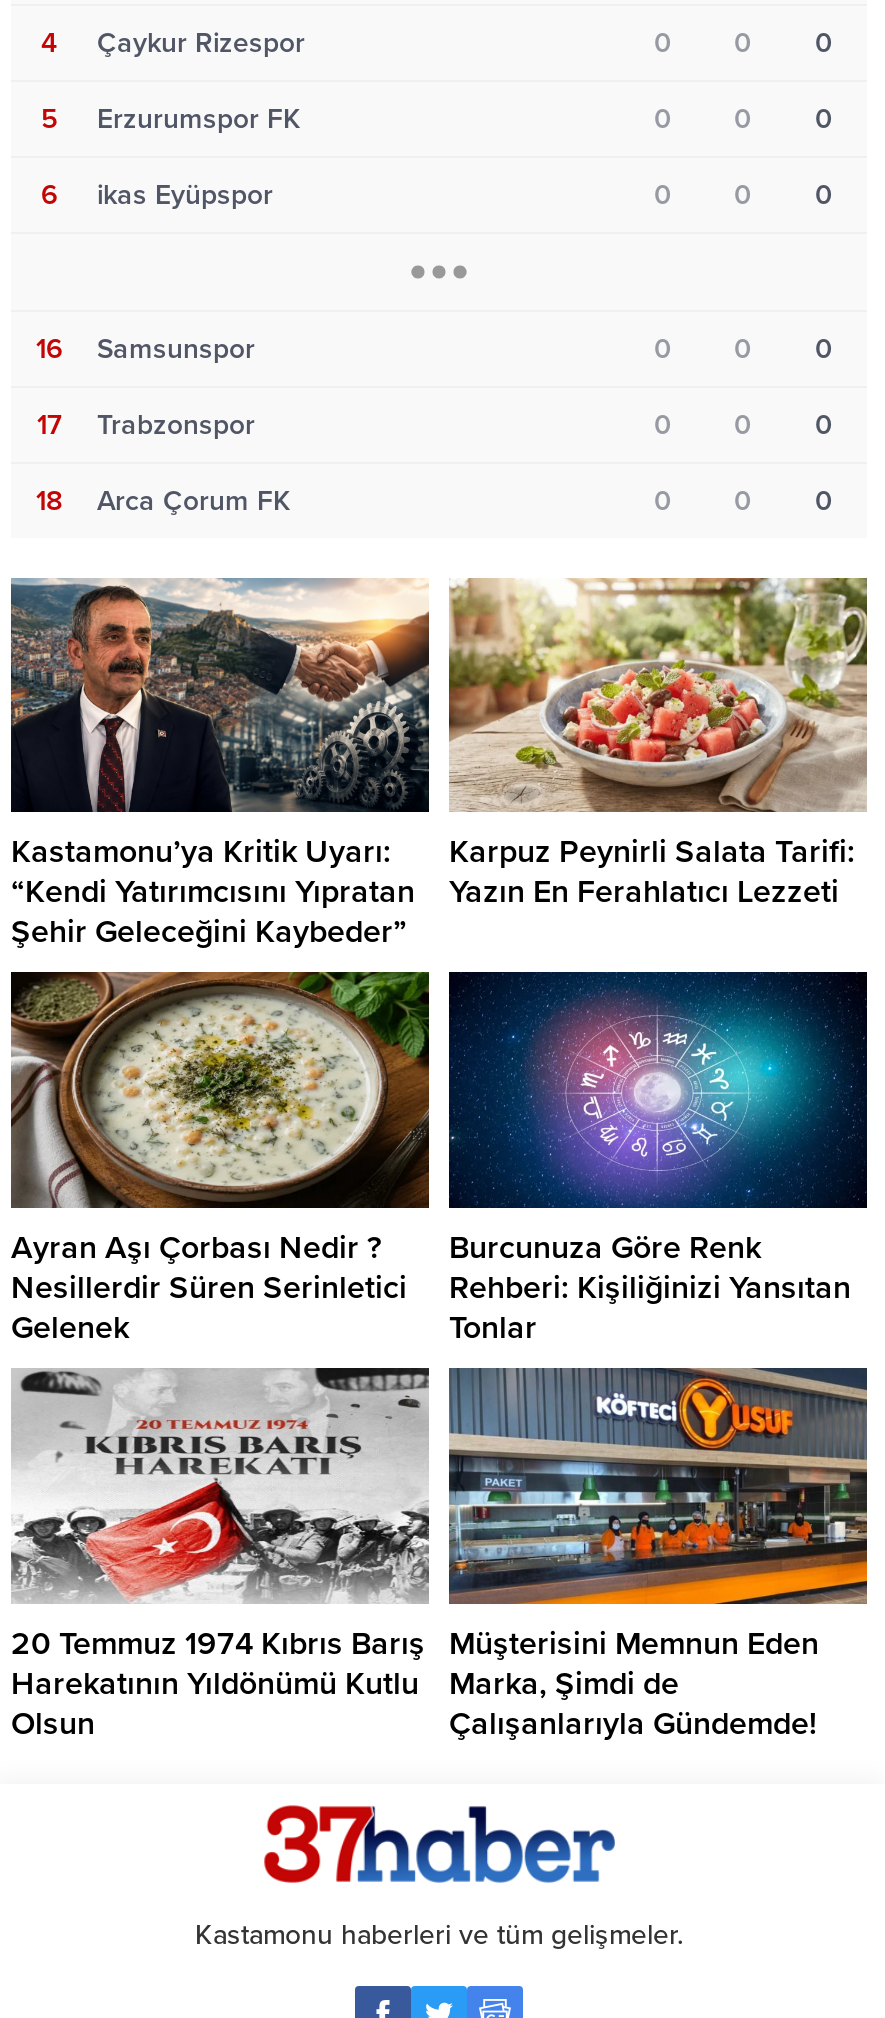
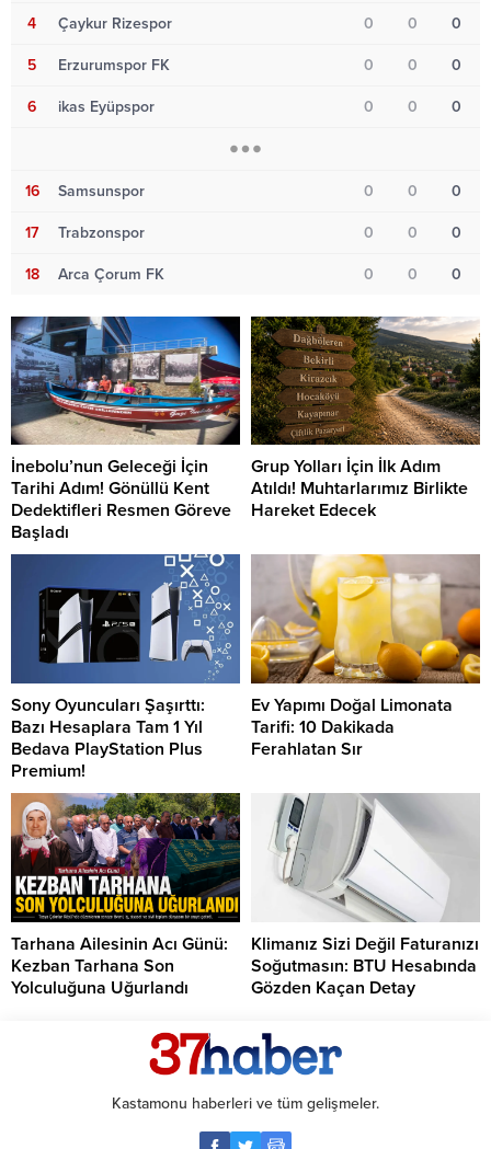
- [image]
- Kastamonu’ya Kritik Uyarı:
- “Kendi Yatırımcısını Yıpratan
- Şehir Geleceğini Kaybeder”
+ [image]
+ İnebolu’nun Geleceği İçin
+ Tarihi Adım! Gönüllü Kent
+ Dedektifleri Resmen Göreve
+ Başladı

- [image]
- Karpuz Peynirli Salata Tarifi:
- Yazın En Ferahlatıcı Lezzeti
+ [image]
+ Grup Yolları İçin İlk Adım
+ Atıldı! Muhtarlarımız Birlikte
+ Hareket Edecek

- [image]
- Ayran Aşı Çorbası Nedir ?
- Nesillerdir Süren Serinletici
- Gelenek
+ [image]
+ Sony Oyuncuları Şaşırttı:
+ Bazı Hesaplara Tam 1 Yıl
+ Bedava PlayStation Plus
+ Premium!

- [image]
- Burcunuza Göre Renk
- Rehberi: Kişiliğinizi Yansıtan
- Tonlar
+ [image]
+ Ev Yapımı Doğal Limonata
+ Tarifi: 10 Dakikada
+ Ferahlatan Sır

- [image]
+ [image]

- [image]
- Müşterisini Memnun Eden
- Marka, Şimdi de
- Çalışanlarıyla Gündemde!
+ [image]
+ Klimanız Sizi Değil Faturanızı
+ Soğutmasın: BTU Hesabında
+ Gözden Kaçan Detay

- 20 Temmuz 1974 Kıbrıs Barış
- Harekatının Yıldönümü Kutlu
- Olsun
+ Tarhana Ailesinin Acı Günü:
+ Kezban Tarhana Son
+ Yolculuğuna Uğurlandı
